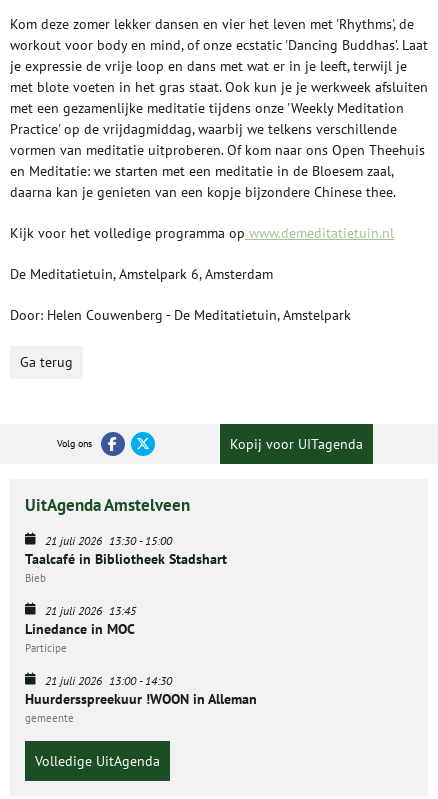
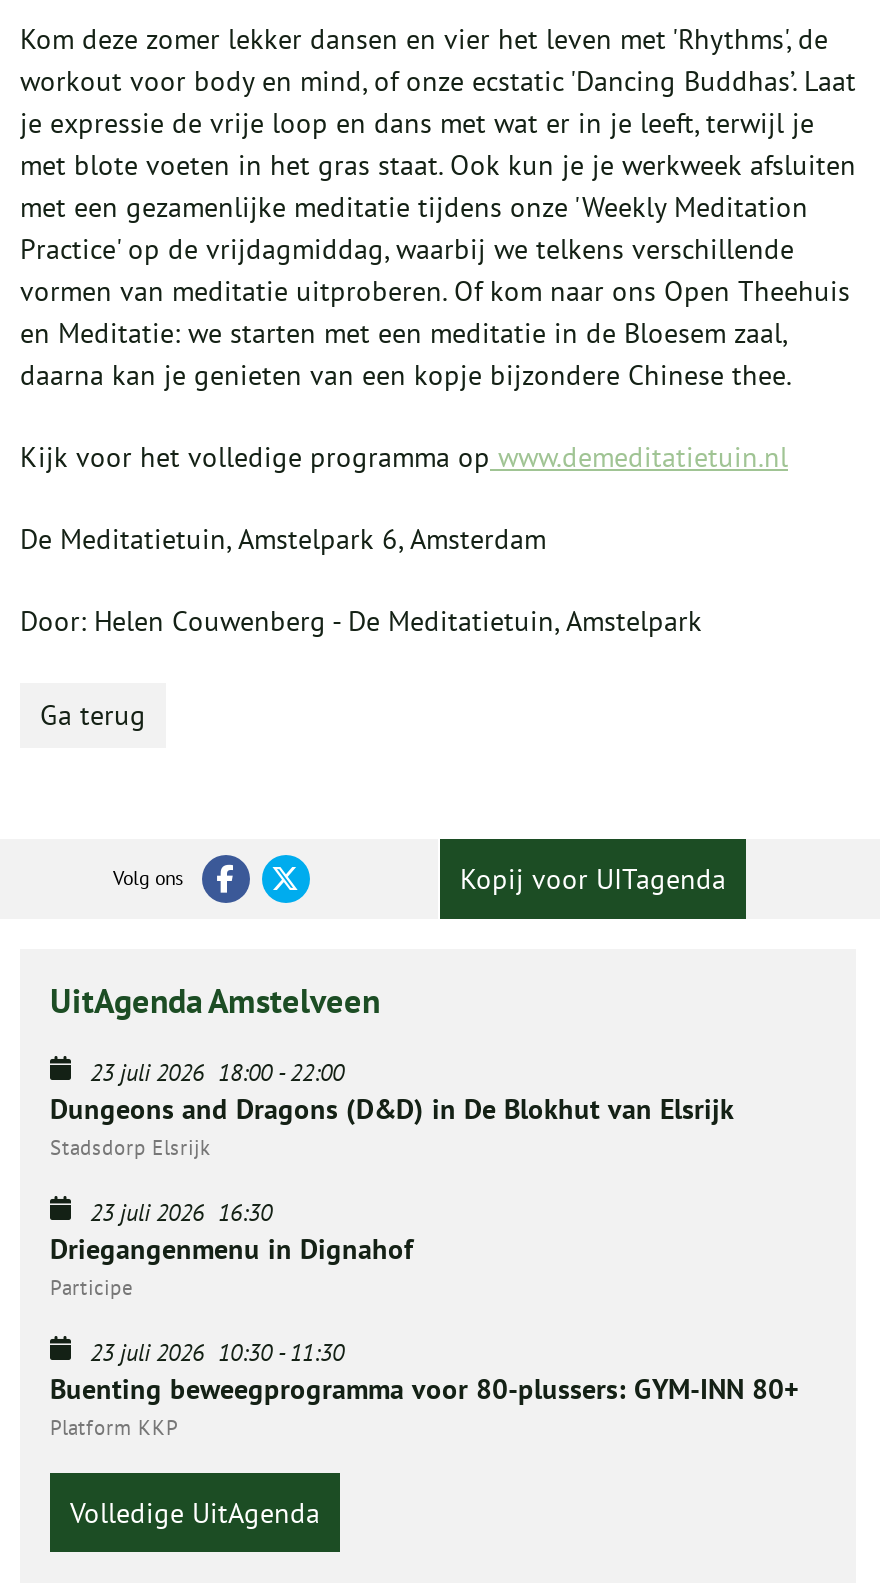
- 21 juli 2026 13:30 - 15:00
- Taalcafé in Bibliotheek Stadshart
- Bieb
+ 23 juli 2026 18:00 - 22:00
+ Dungeons and Dragons (D&D) in De Blokhut van Elsrijk
+ Stadsdorp Elsrijk

- 21 juli 2026 13:45
- Linedance in MOC
+ 23 juli 2026 16:30
+ Driegangenmenu in Dignahof

- 21 juli 2026 13:00 - 14:30
- Huurdersspreekuur !WOON in Alleman
- gemeente
+ 23 juli 2026 10:30 - 11:30
+ Buenting beweegprogramma voor 80-plussers: GYM-INN 80+
+ Platform KKP
